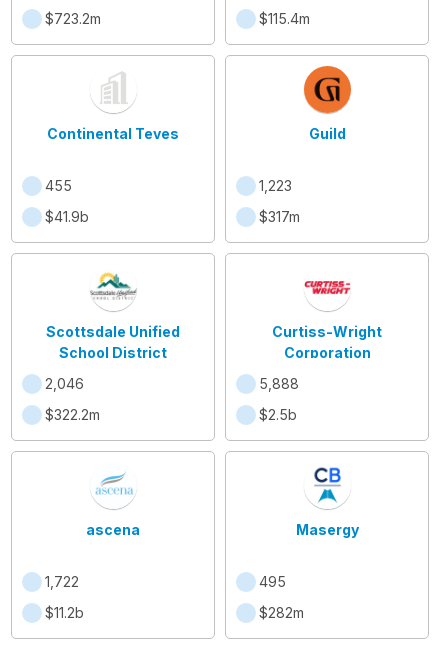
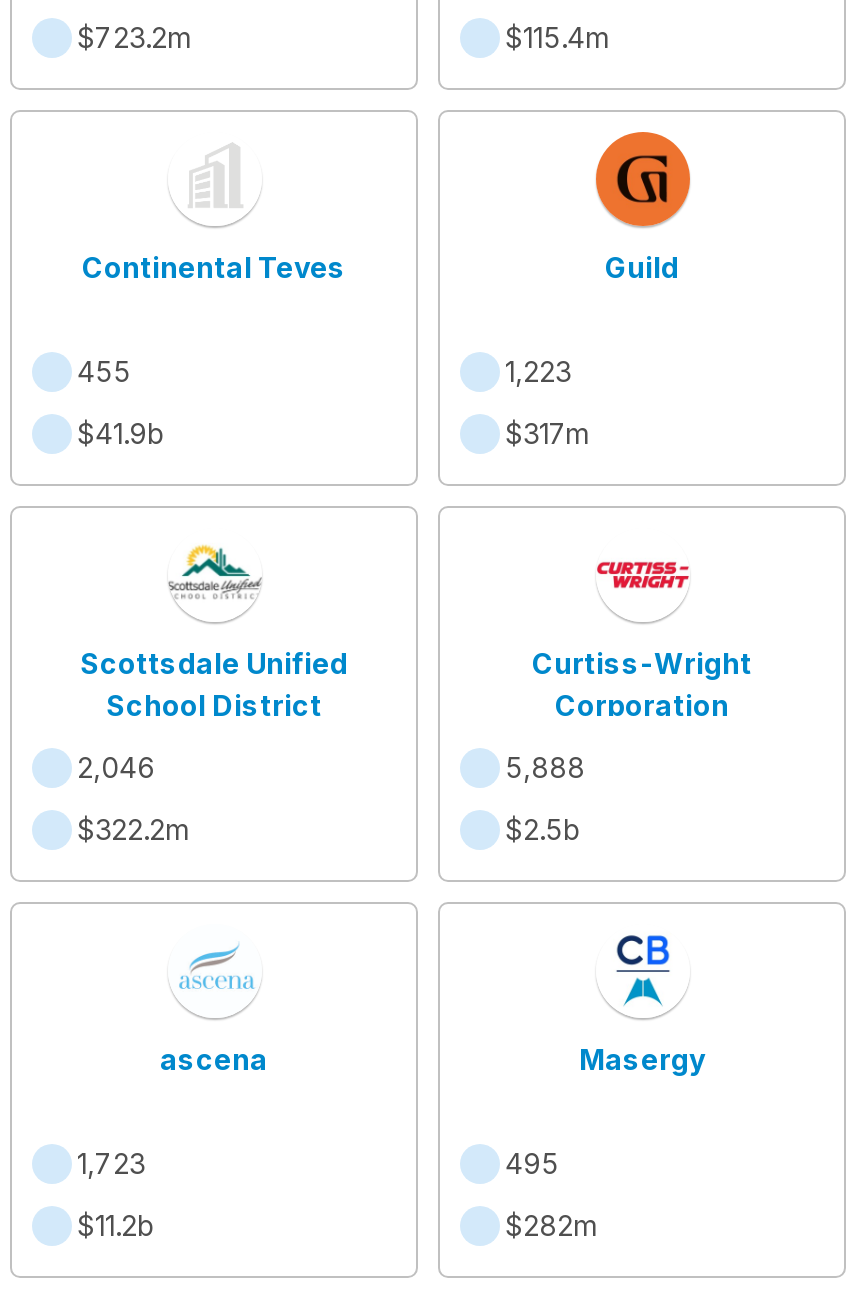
- 1,722
+ 1,723
